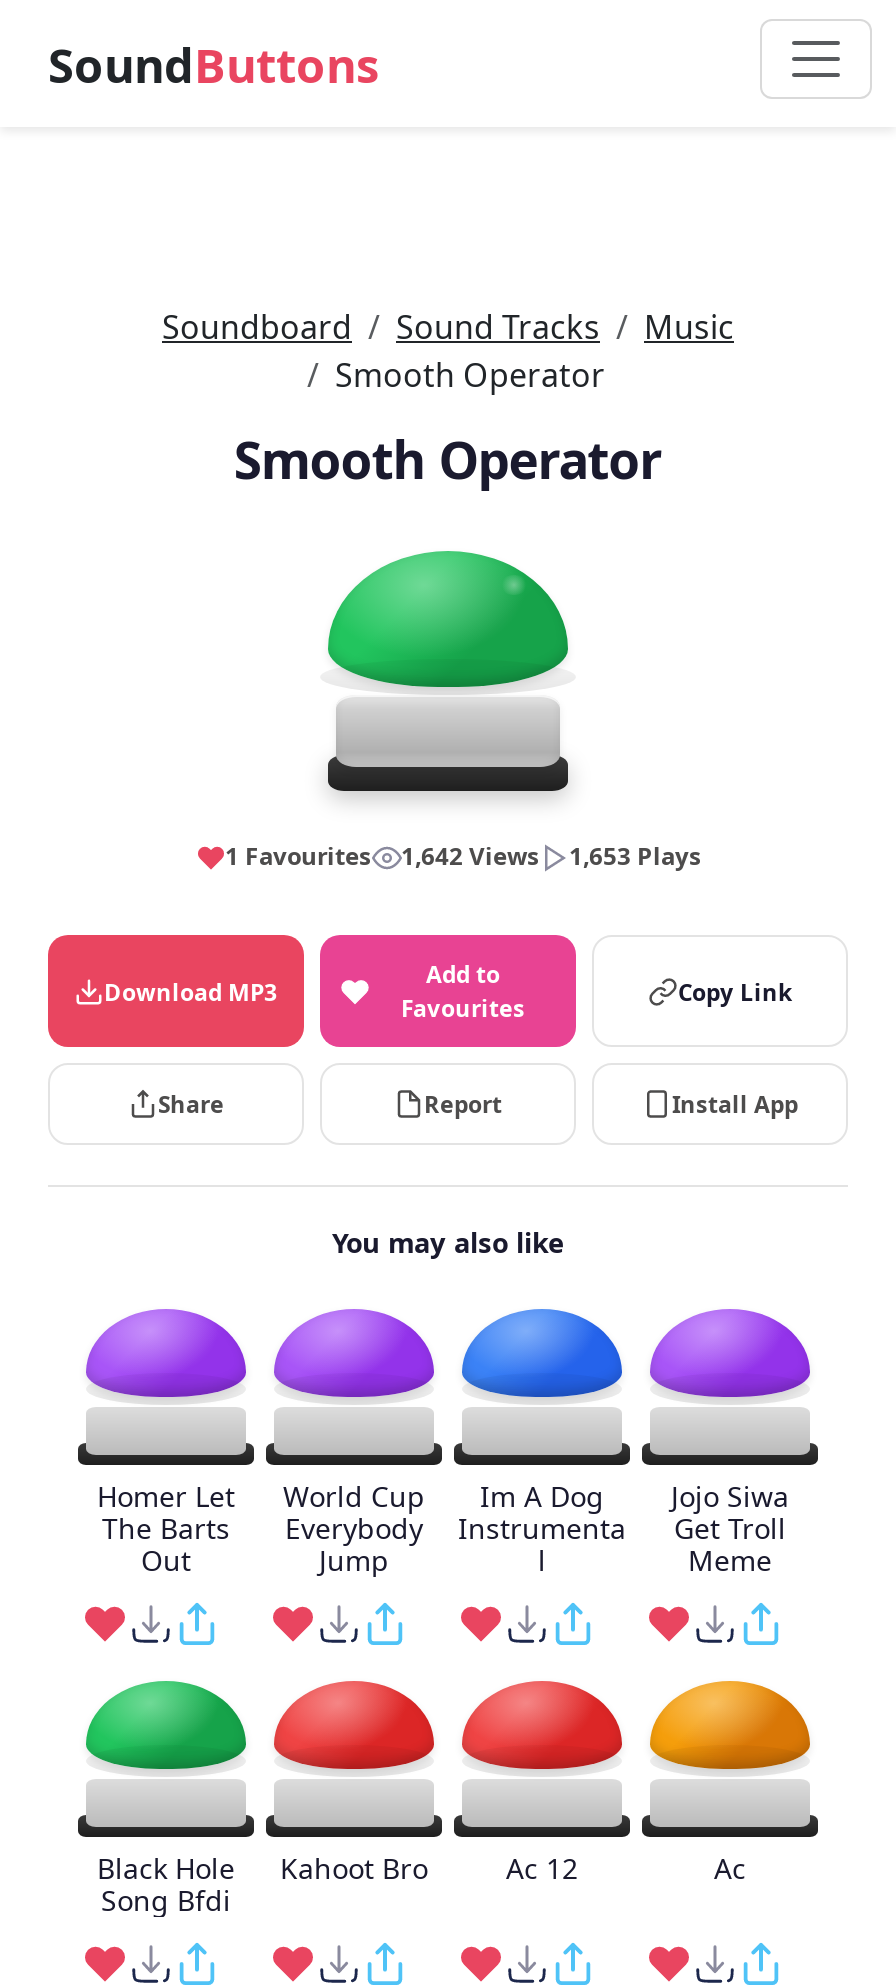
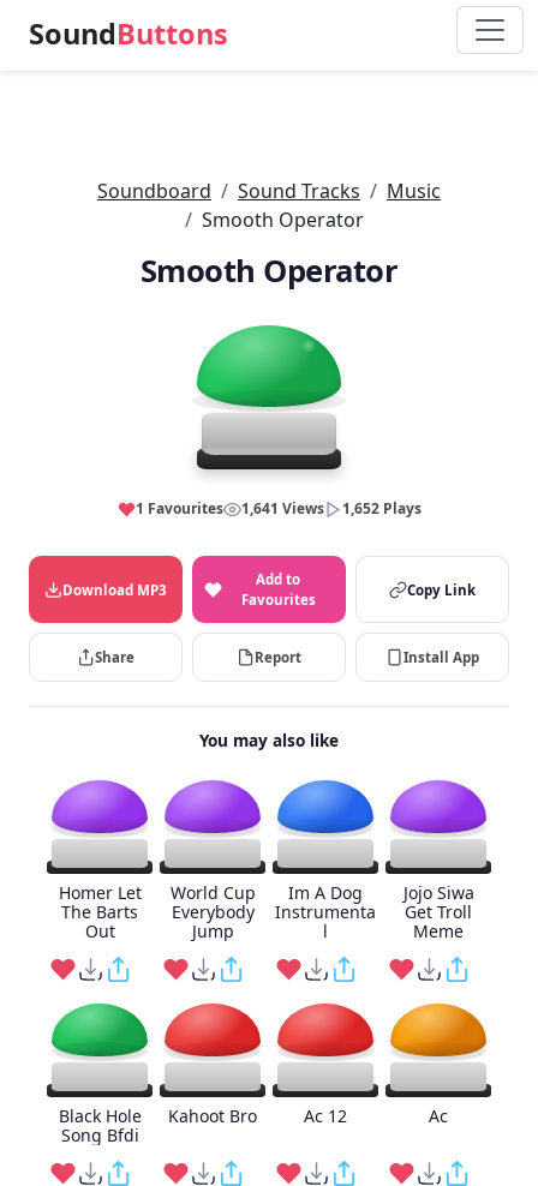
- 1,642 Views
+ 1,641 Views

- 1,653 Plays
+ 1,652 Plays
